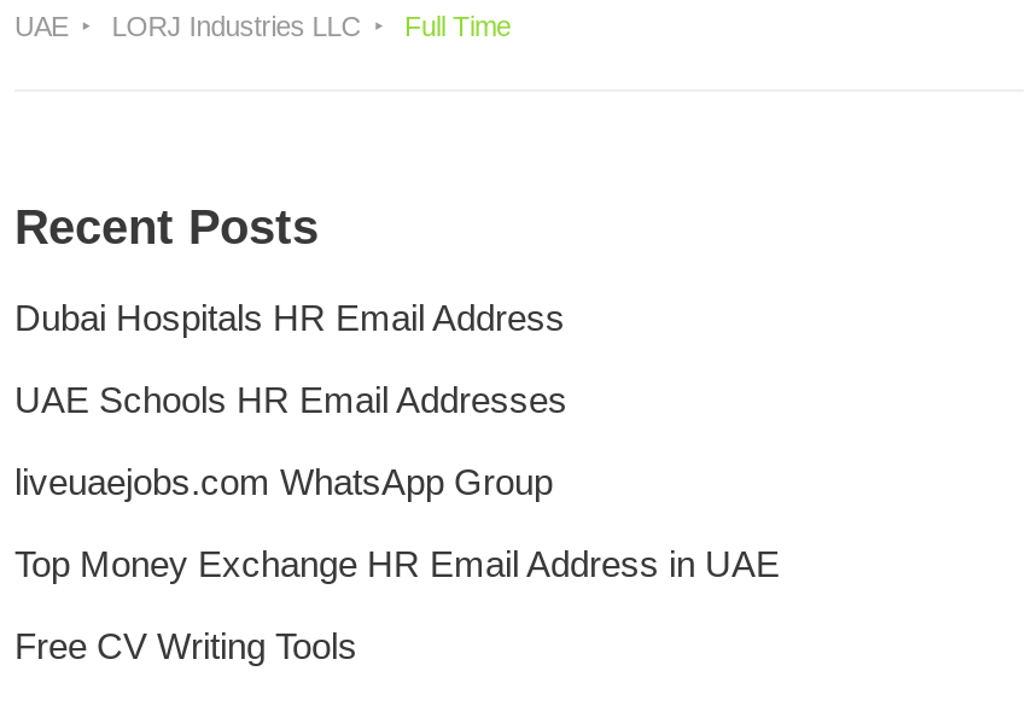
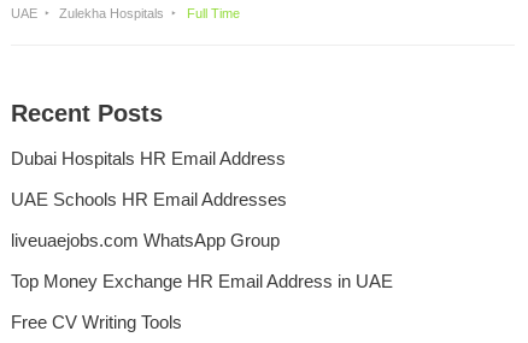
- LORJ Industries LLC
+ Zulekha Hospitals
